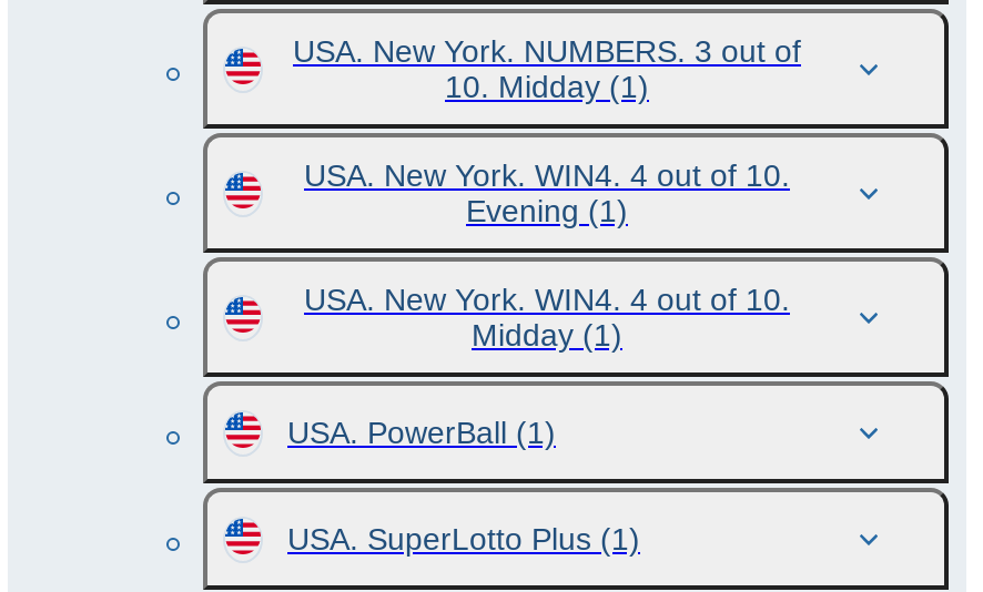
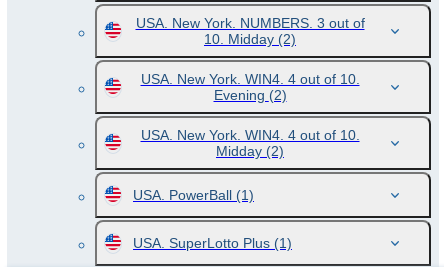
- 10. Midday (1)
+ 10. Midday (2)

- Evening (1)
+ Evening (2)

- Midday (1)
+ Midday (2)
